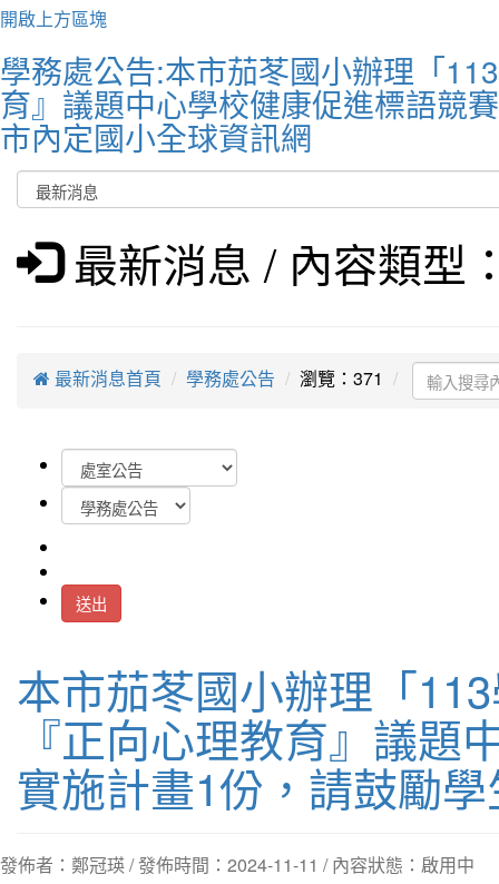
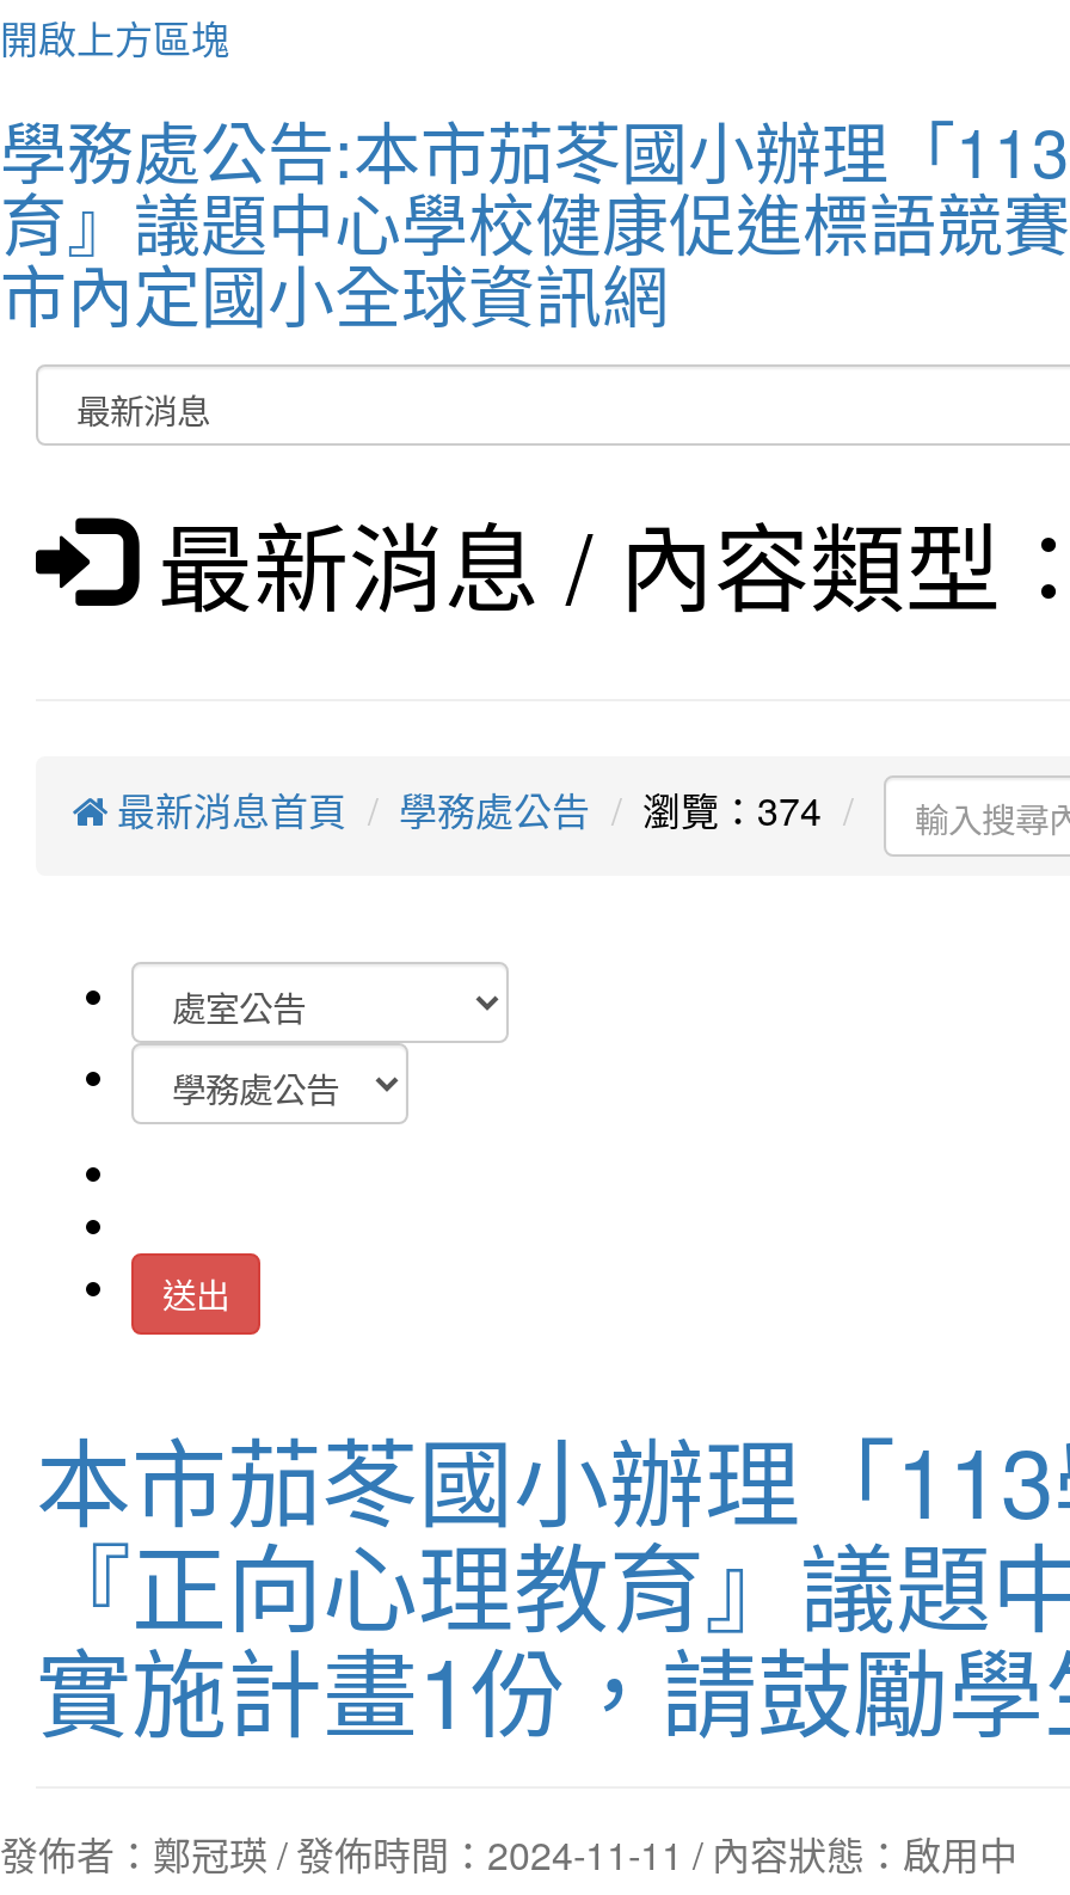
- 最新消息首頁 學務處公告 瀏覽：371
+ 最新消息首頁 學務處公告 瀏覽：374
